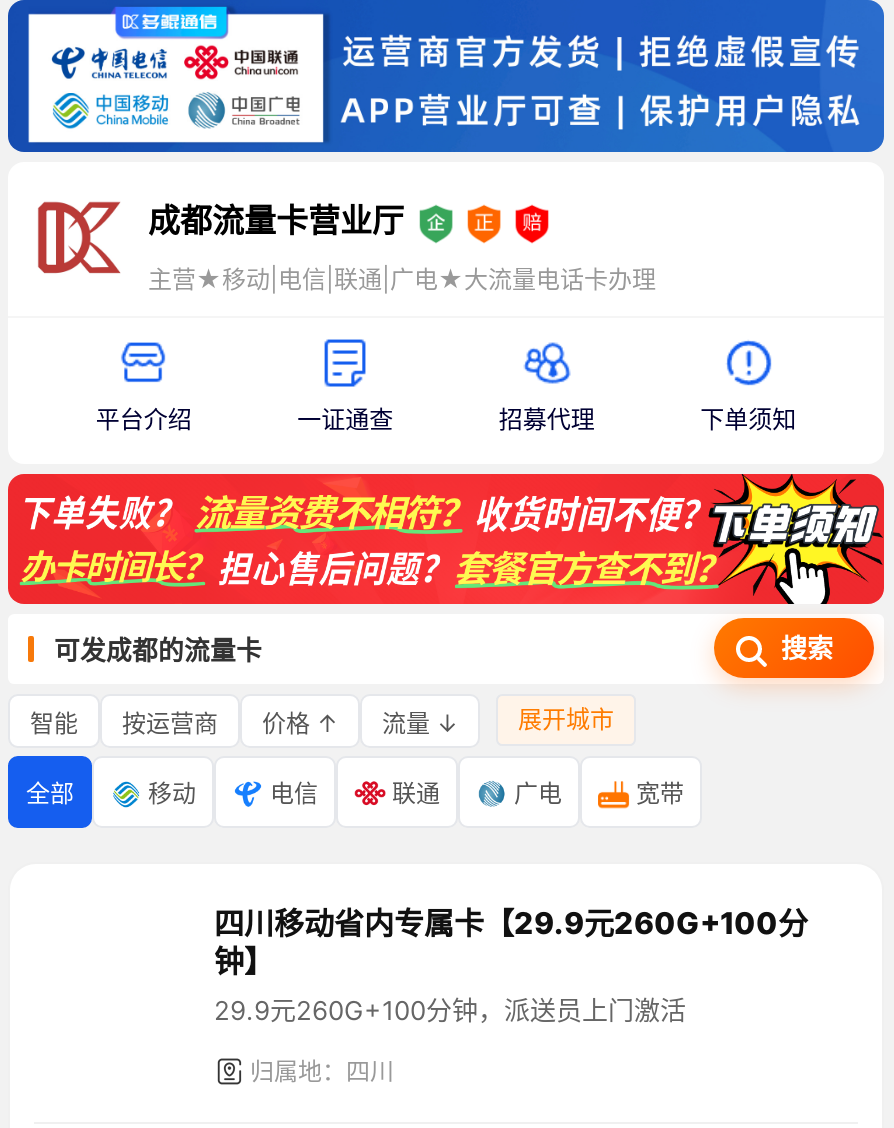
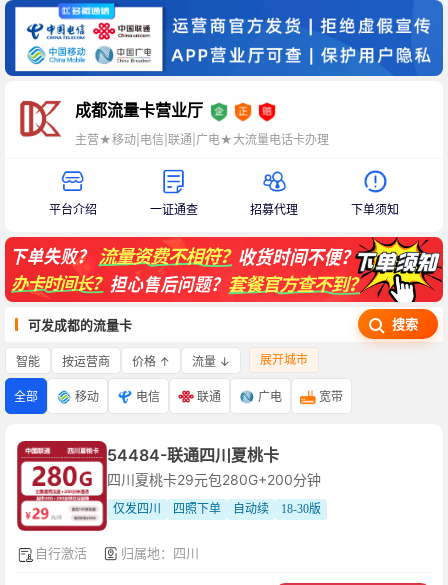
+ [image]

- 四川移动省内专属卡【29.9元260G+100分
- 钟】
- 29.9元260G+100分钟，派送员上门激活
+ 54484-联通四川夏桃卡
+ 四川夏桃卡29元包280G+200分钟
+ 仅发四川
+ 四照下单
+ 自动续
+ 18-30版
+ 自行激活
